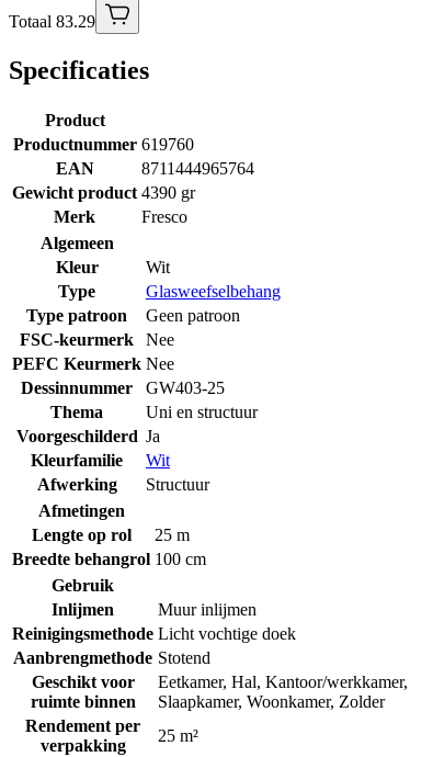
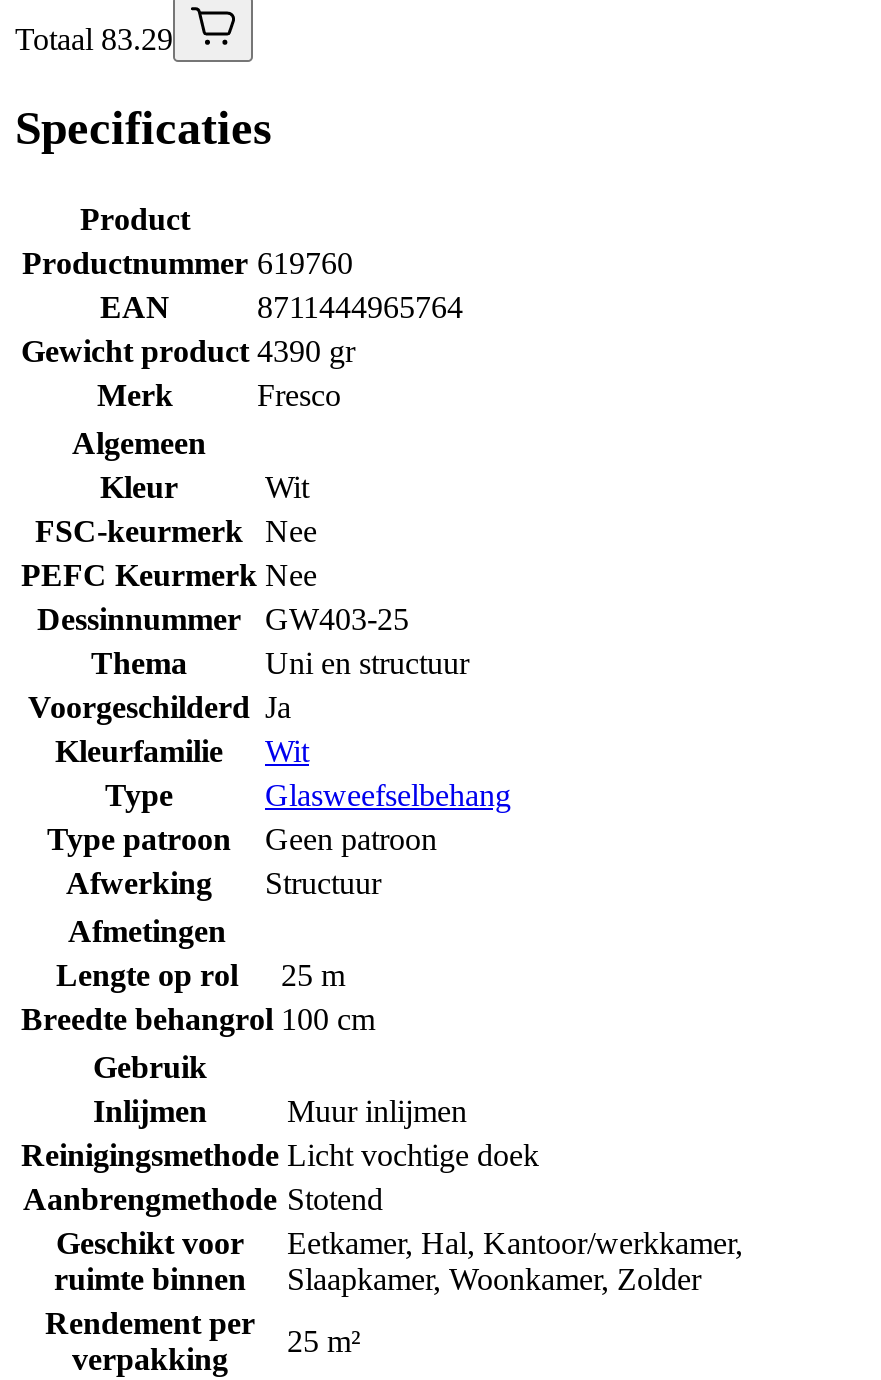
moved down: Type | Glasweefselbehang | Type patroon | Geen patroon

moved up: FSC-keurmerk | Nee | PEFC Keurmerk Nee | ... | Kleurfamilie | Wit
